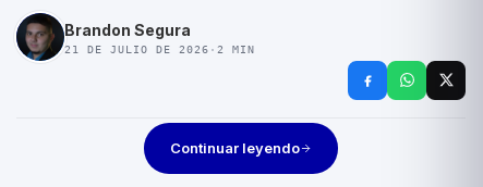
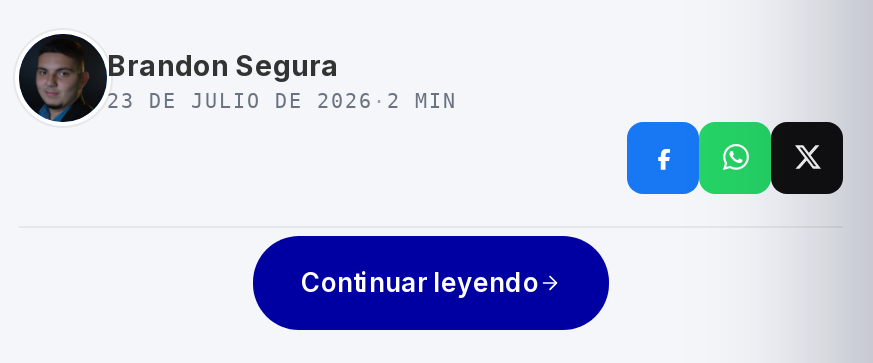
- 21 DE JULIO DE 2026 · 2 MIN
+ 23 DE JULIO DE 2026 · 2 MIN
